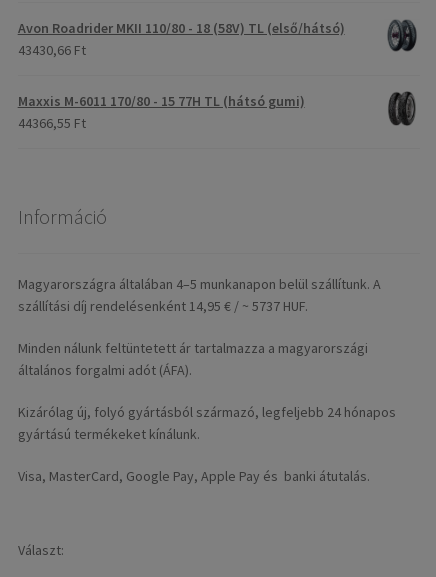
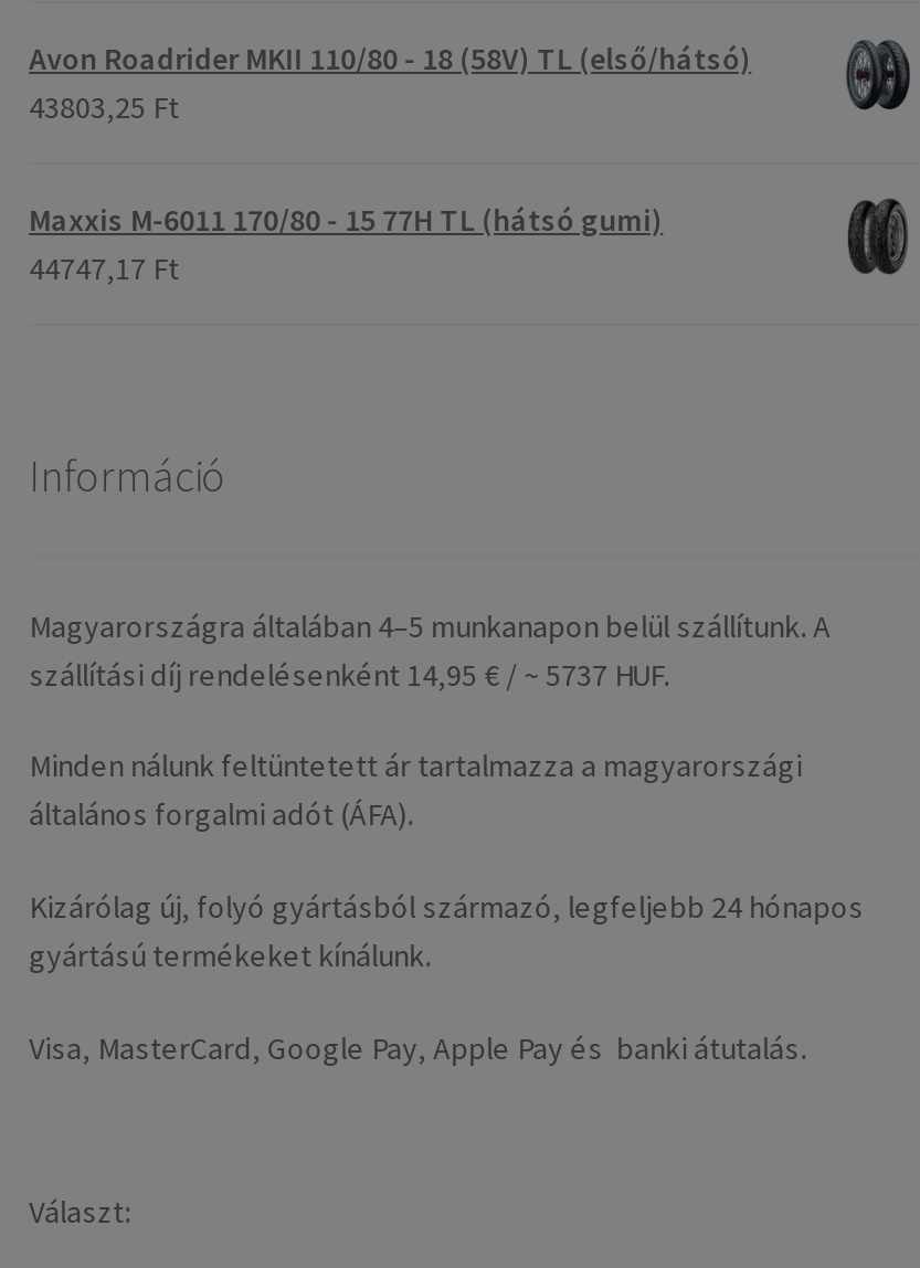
- 43430,66 Ft
+ 43803,25 Ft

- 44366,55 Ft
+ 44747,17 Ft
